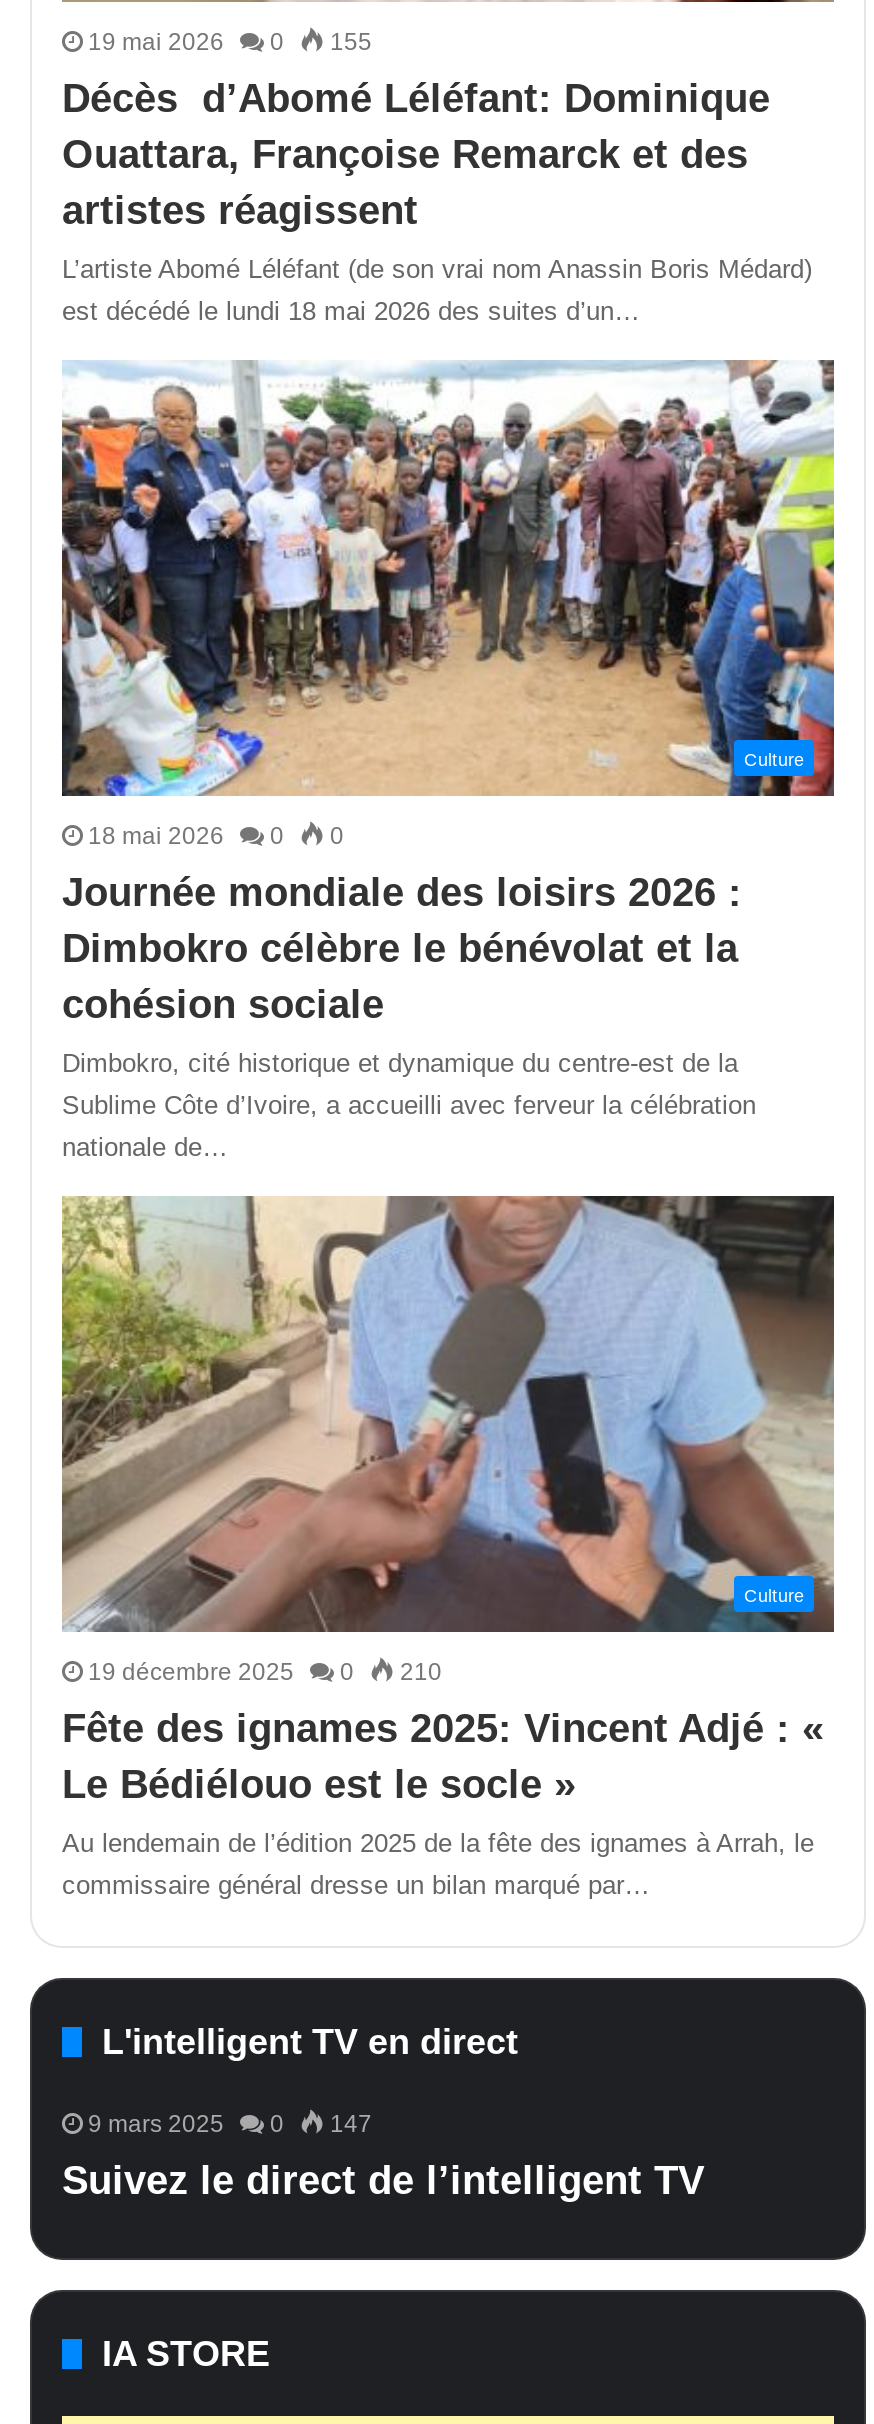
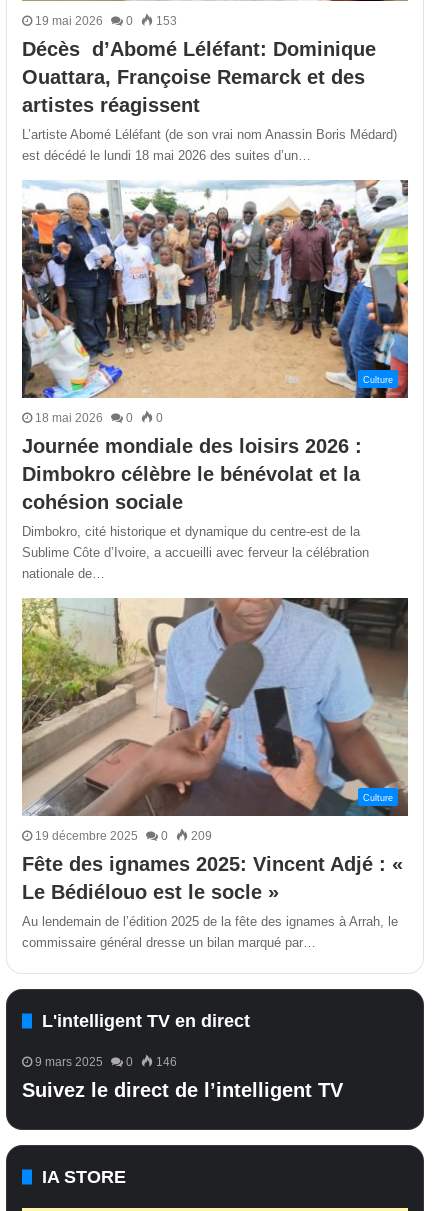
- 19 mai 2026 0 155
+ 19 mai 2026 0 153

- 19 décembre 2025 0 210
+ 19 décembre 2025 0 209

- 9 mars 2025 0 147
+ 9 mars 2025 0 146
